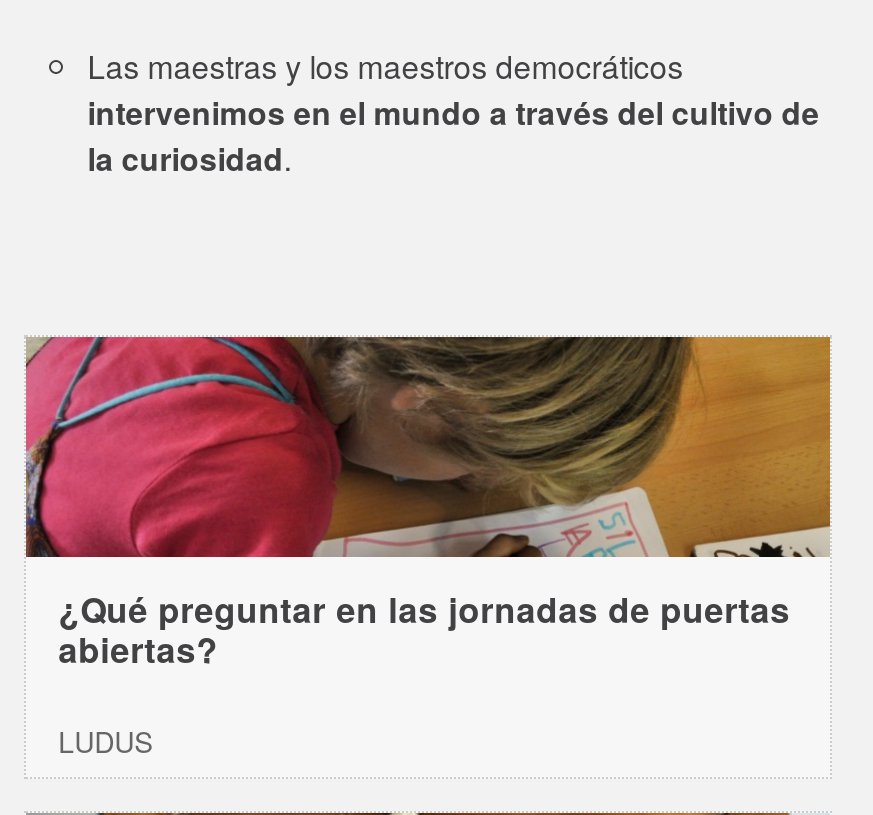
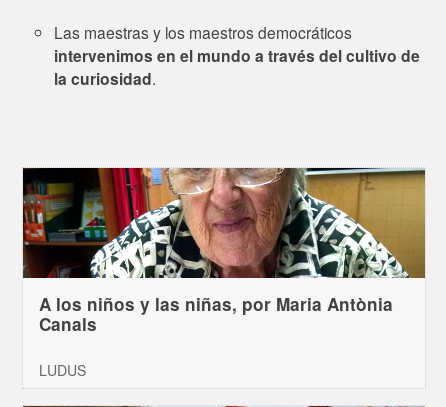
- [image]
- ¿Qué preguntar en las jornadas de puertas
- abiertas?
+ [image]
+ A los niños y las niñas, por Maria Antònia
+ Canals
